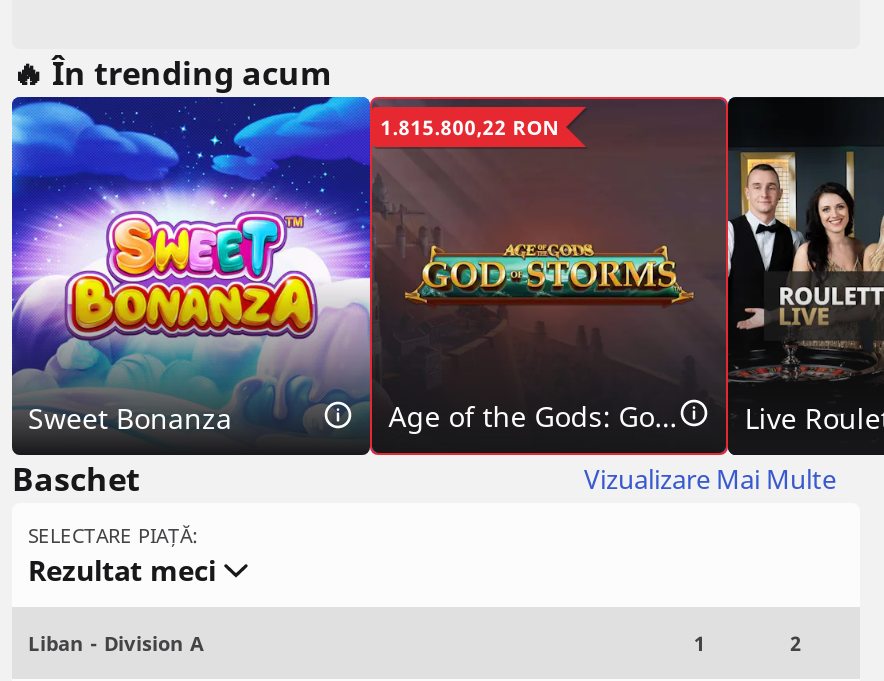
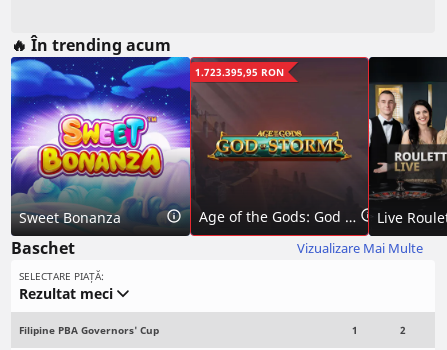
- 1.815.800,22 RON
+ 1.723.395,95 RON

- Liban - Division A
+ Filipine PBA Governors' Cup
